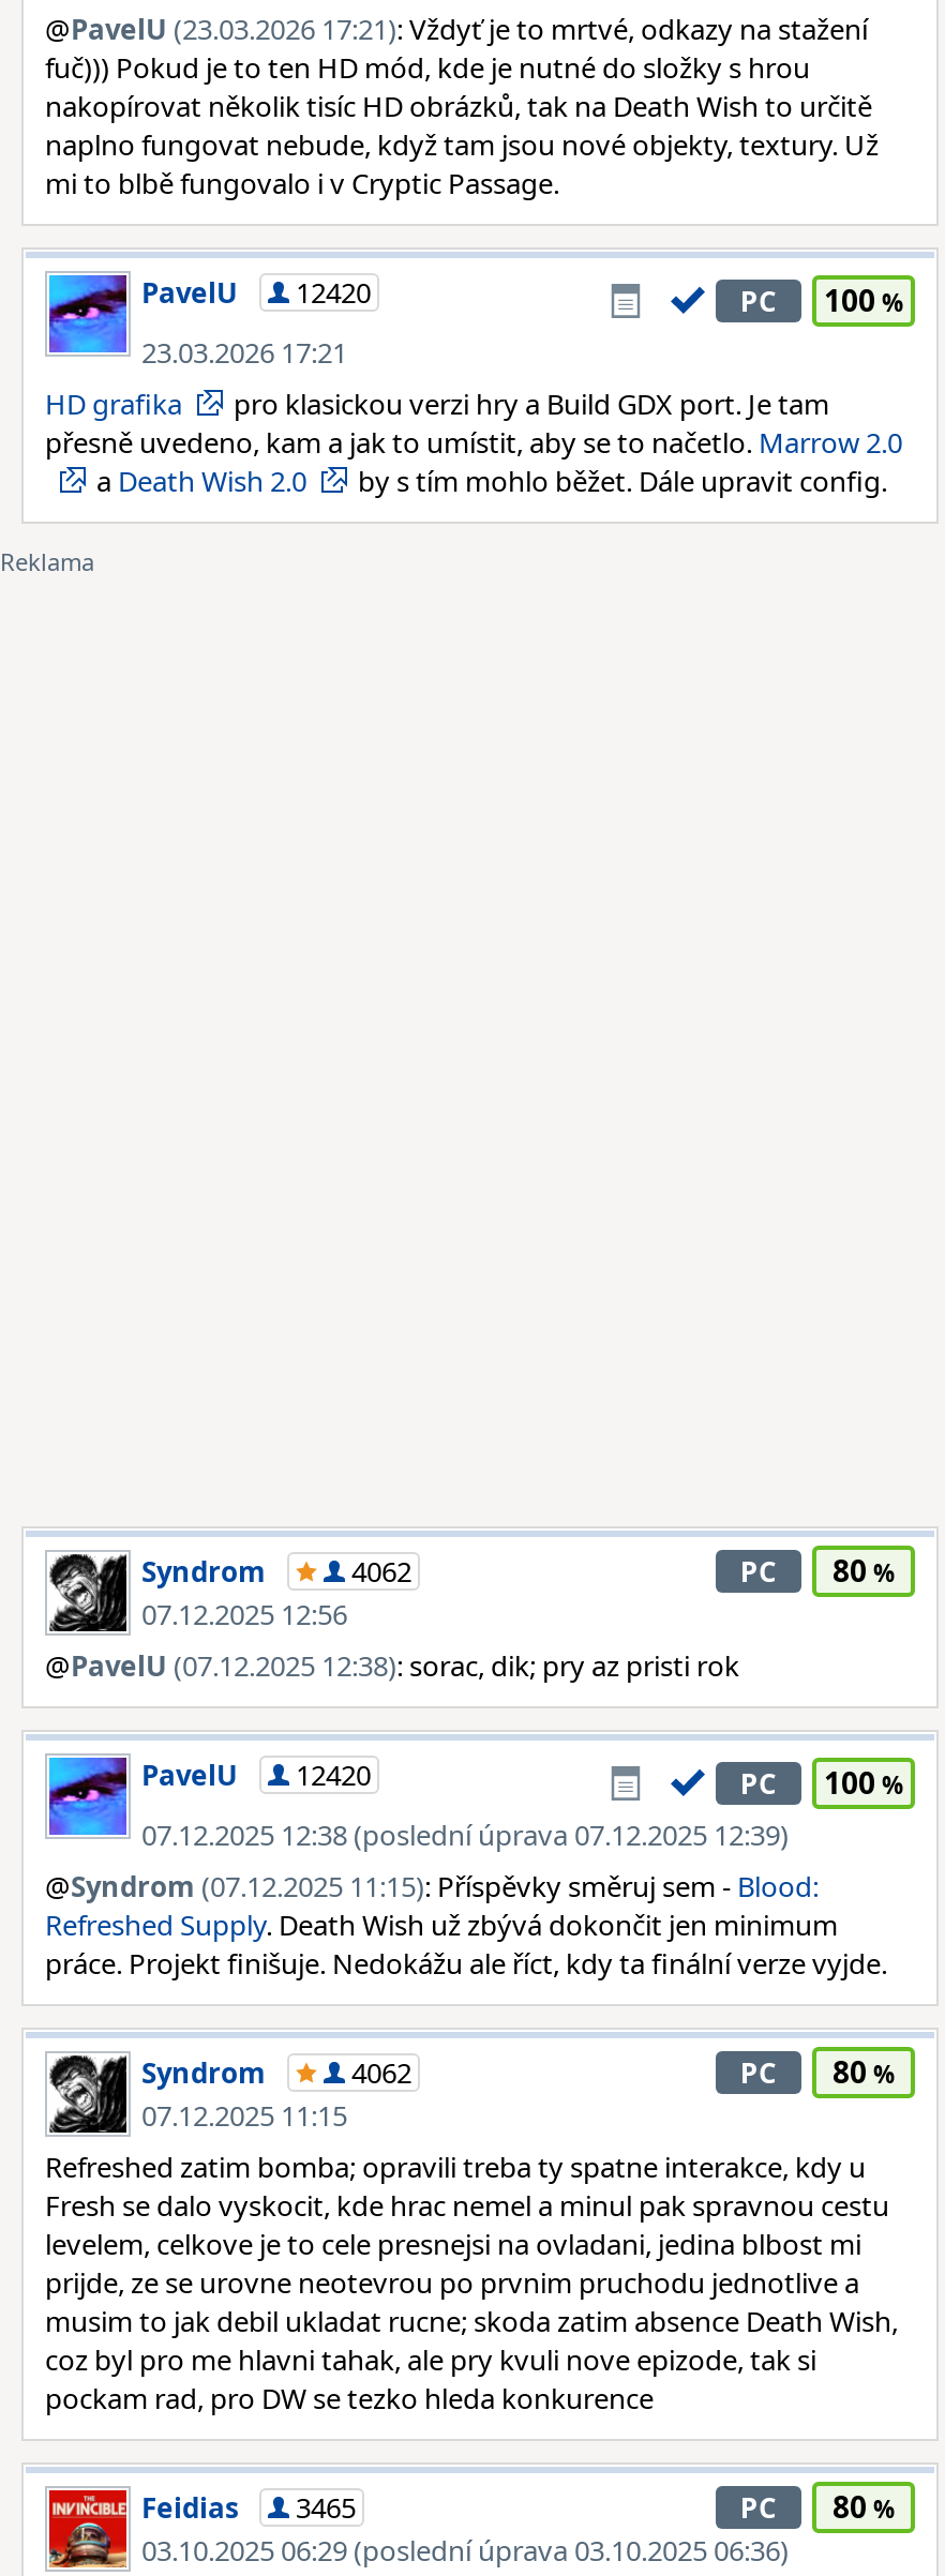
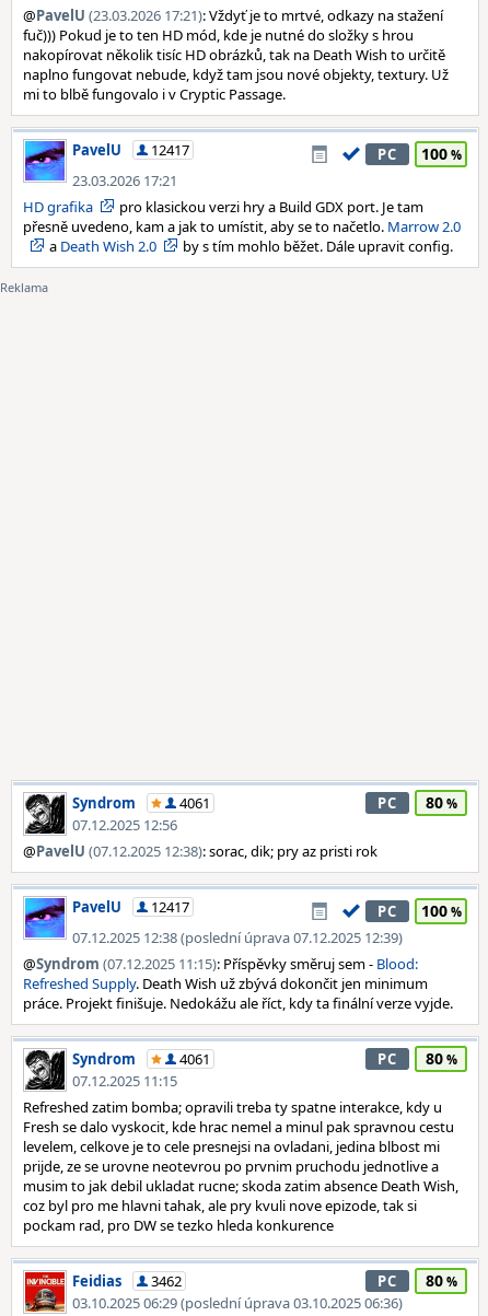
- PavelU 12420
+ PavelU 12417

- 4062
+ 4061

- PavelU 12420
+ PavelU 12417

- 4062
+ 4061

- Feidias 3465
+ Feidias 3462
